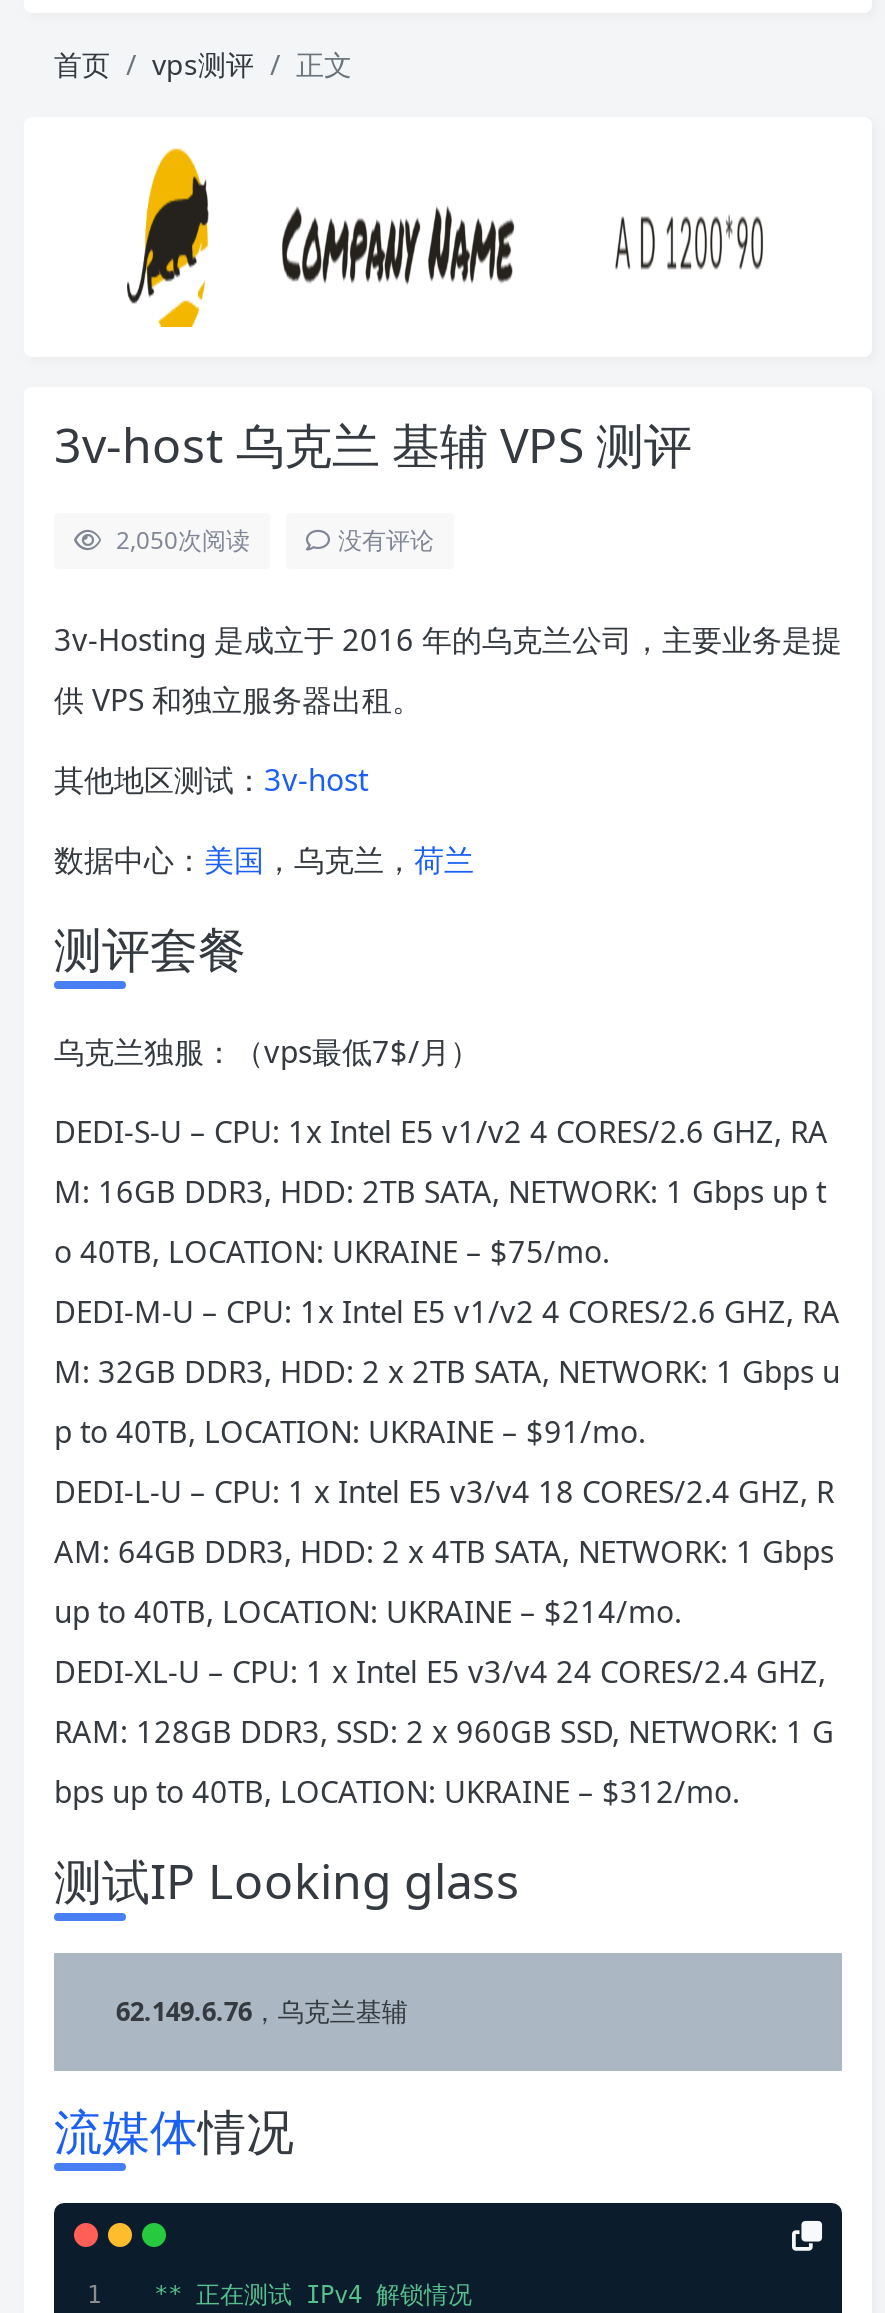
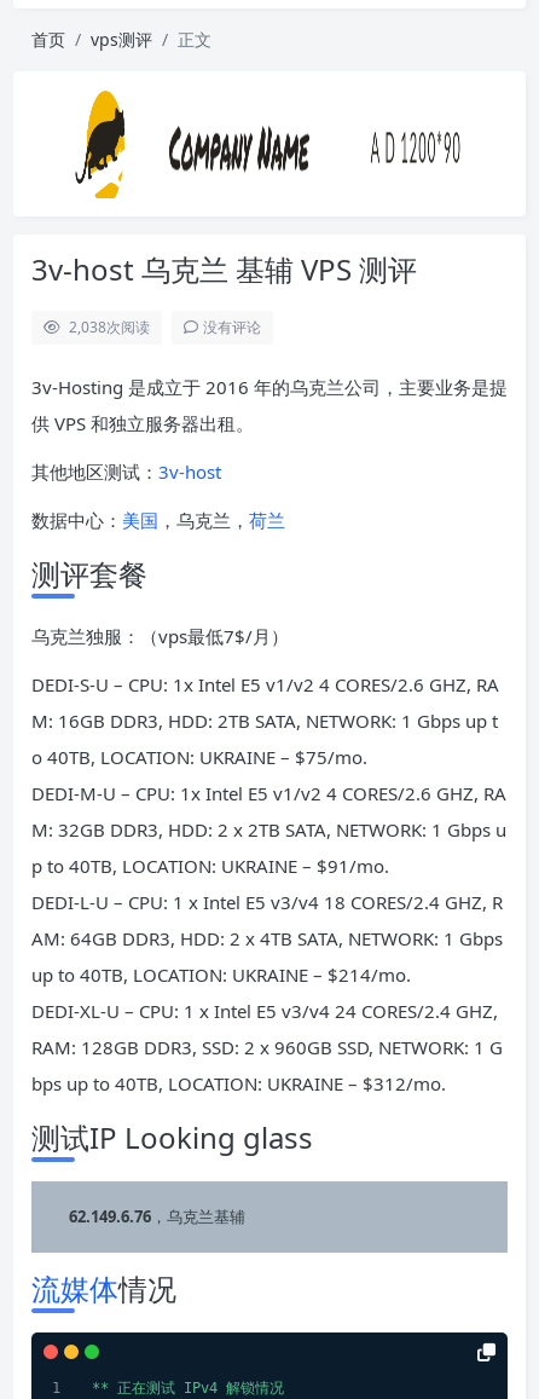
- 2,050次阅读
+ 2,038次阅读
